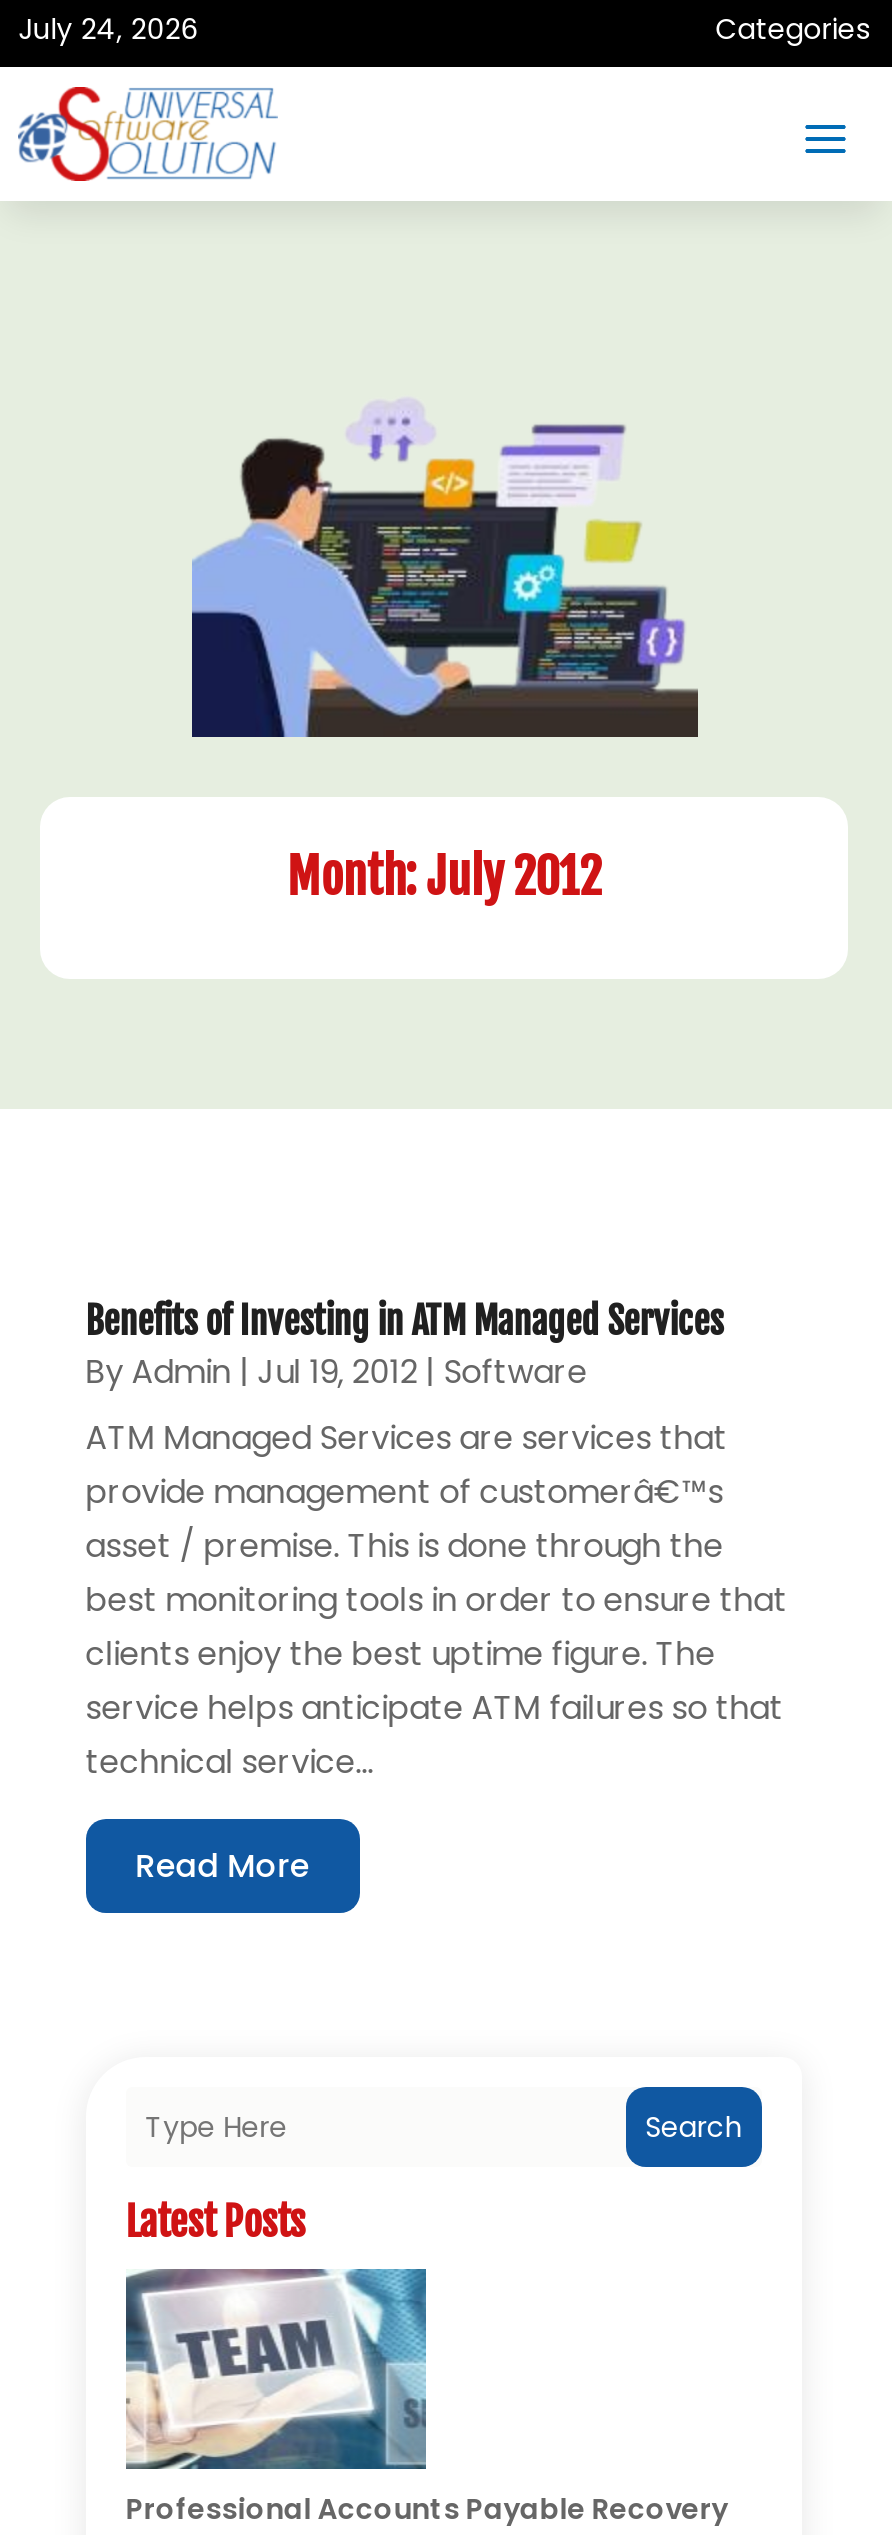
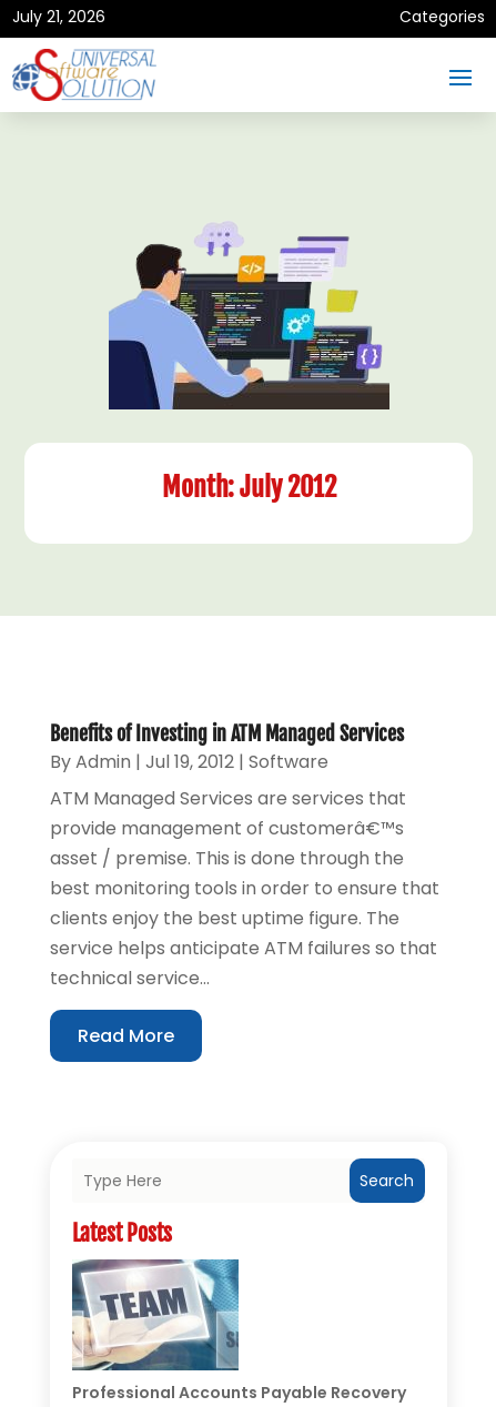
- July 24, 2026
+ July 21, 2026
